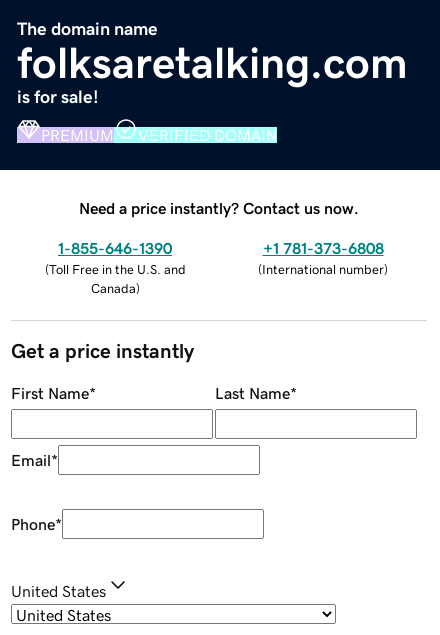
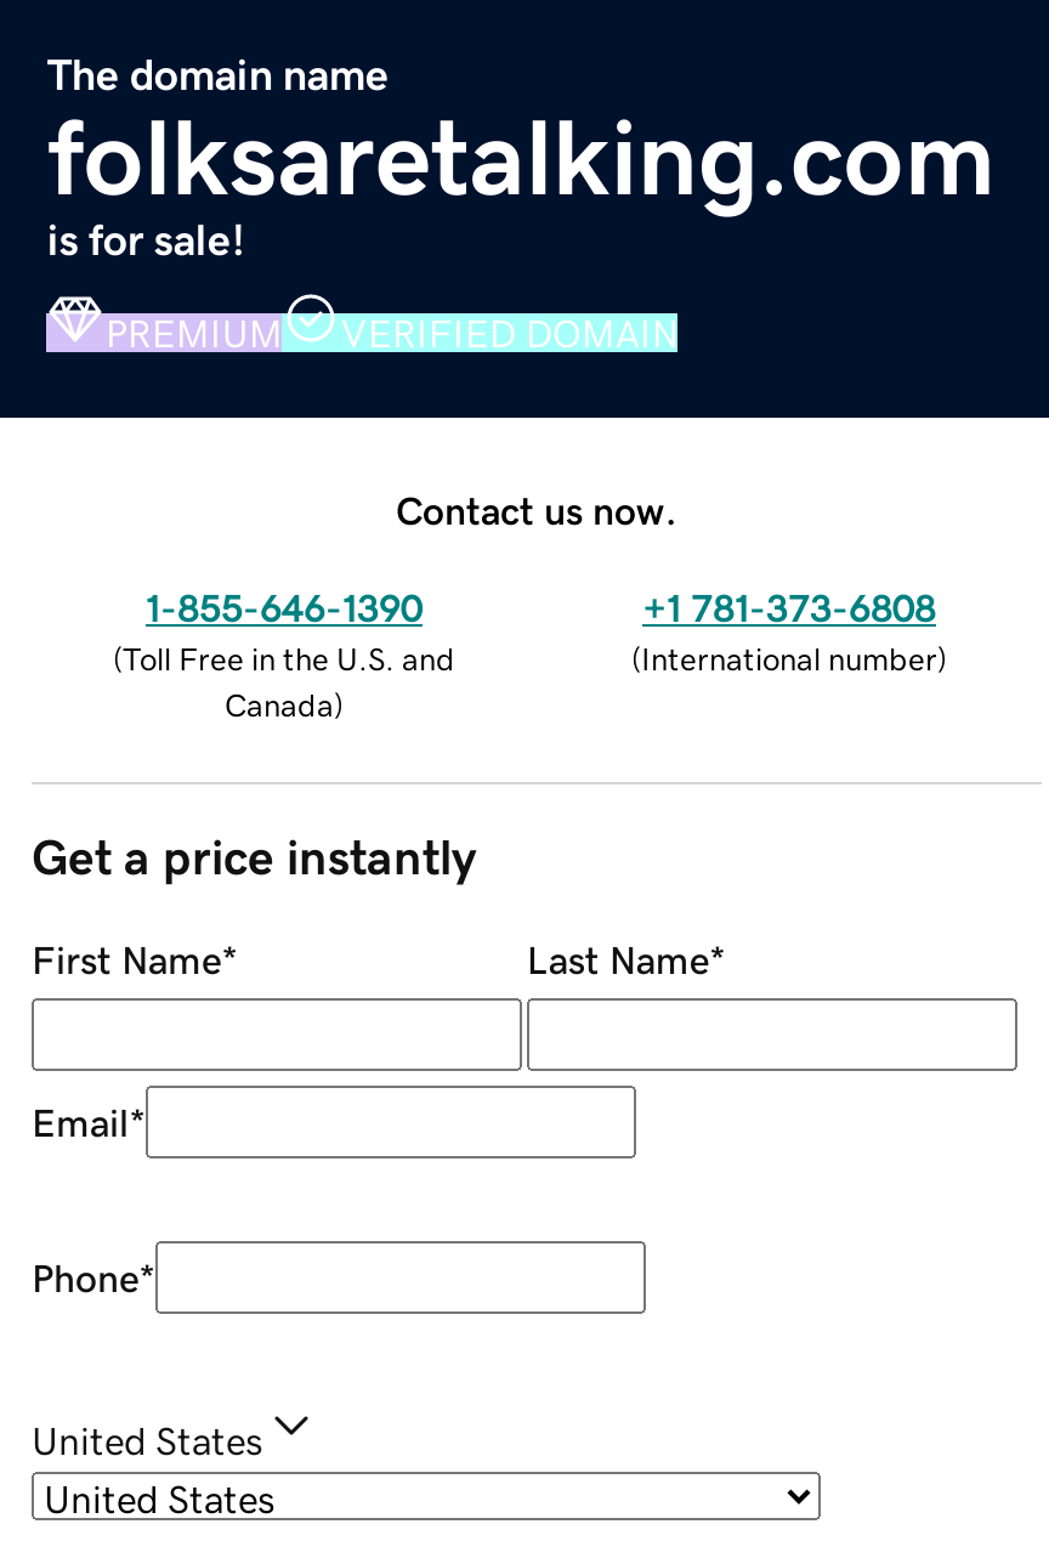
- Need a price instantly? Contact us now.
+ Contact us now.
